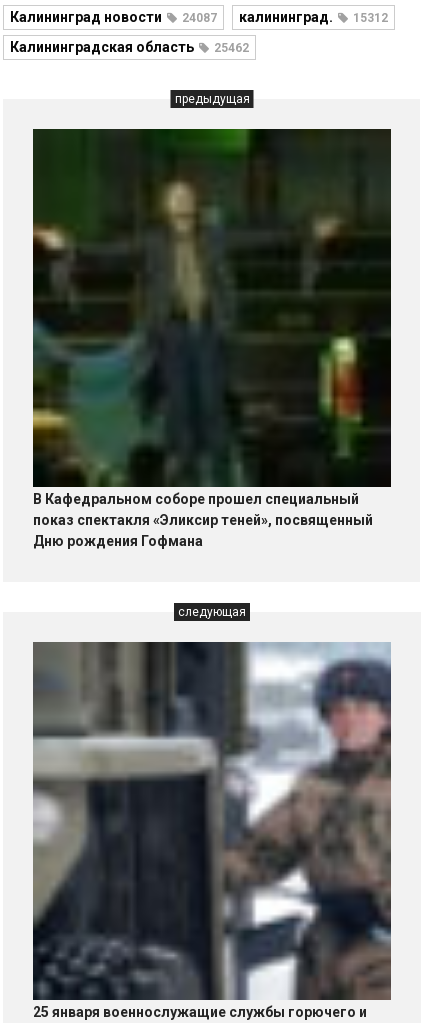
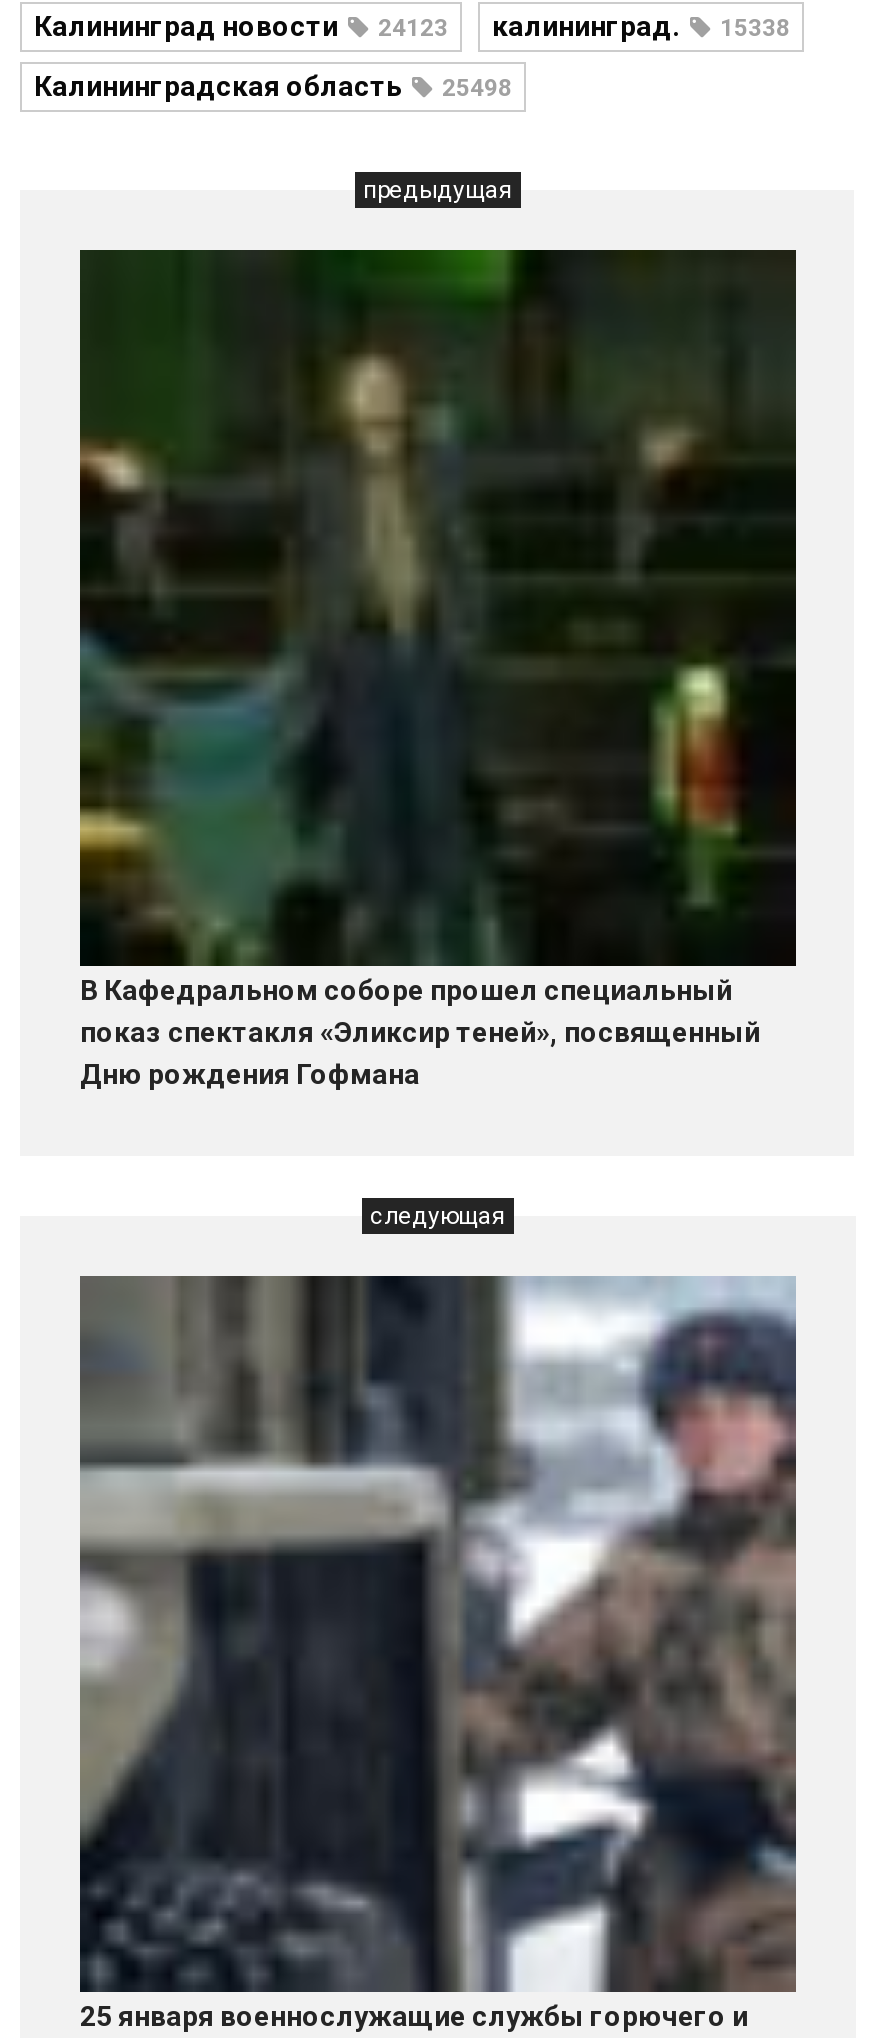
- 24087
+ 24123

- 15312
+ 15338

- Калининградская область 25462
+ Калининградская область 25498
